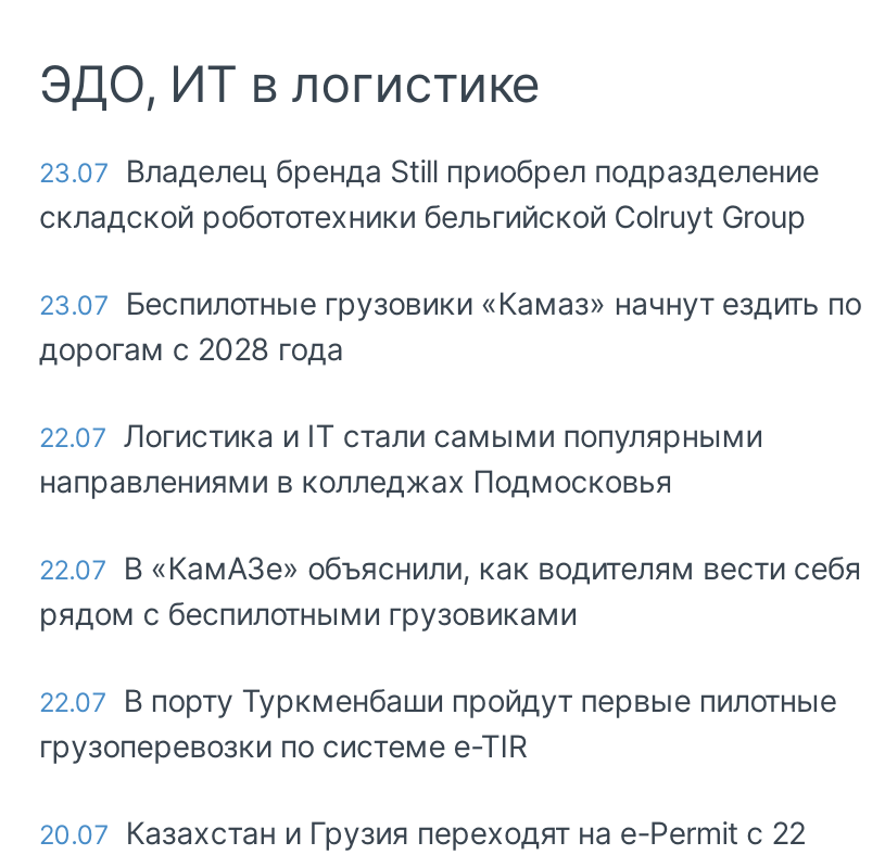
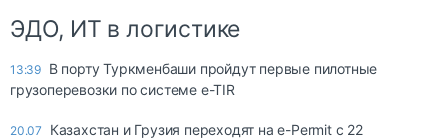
- 23.07 Владелец бренда Still приобрел подразделение
- складской робототехники бельгийской Colruyt Group
- 23.07 Беспилотные грузовики «Камаз» начнут ездить по
- дорогам с 2028 года
- 22.07 Логистика и IT стали самыми популярными
- направлениями в колледжах Подмосковья
- 22.07 В «КамАЗе» объяснили, как водителям вести себя
- рядом с беспилотными грузовиками
- 22.07 В порту Туркменбаши пройдут первые пилотные
+ 13:39 В порту Туркменбаши пройдут первые пилотные
